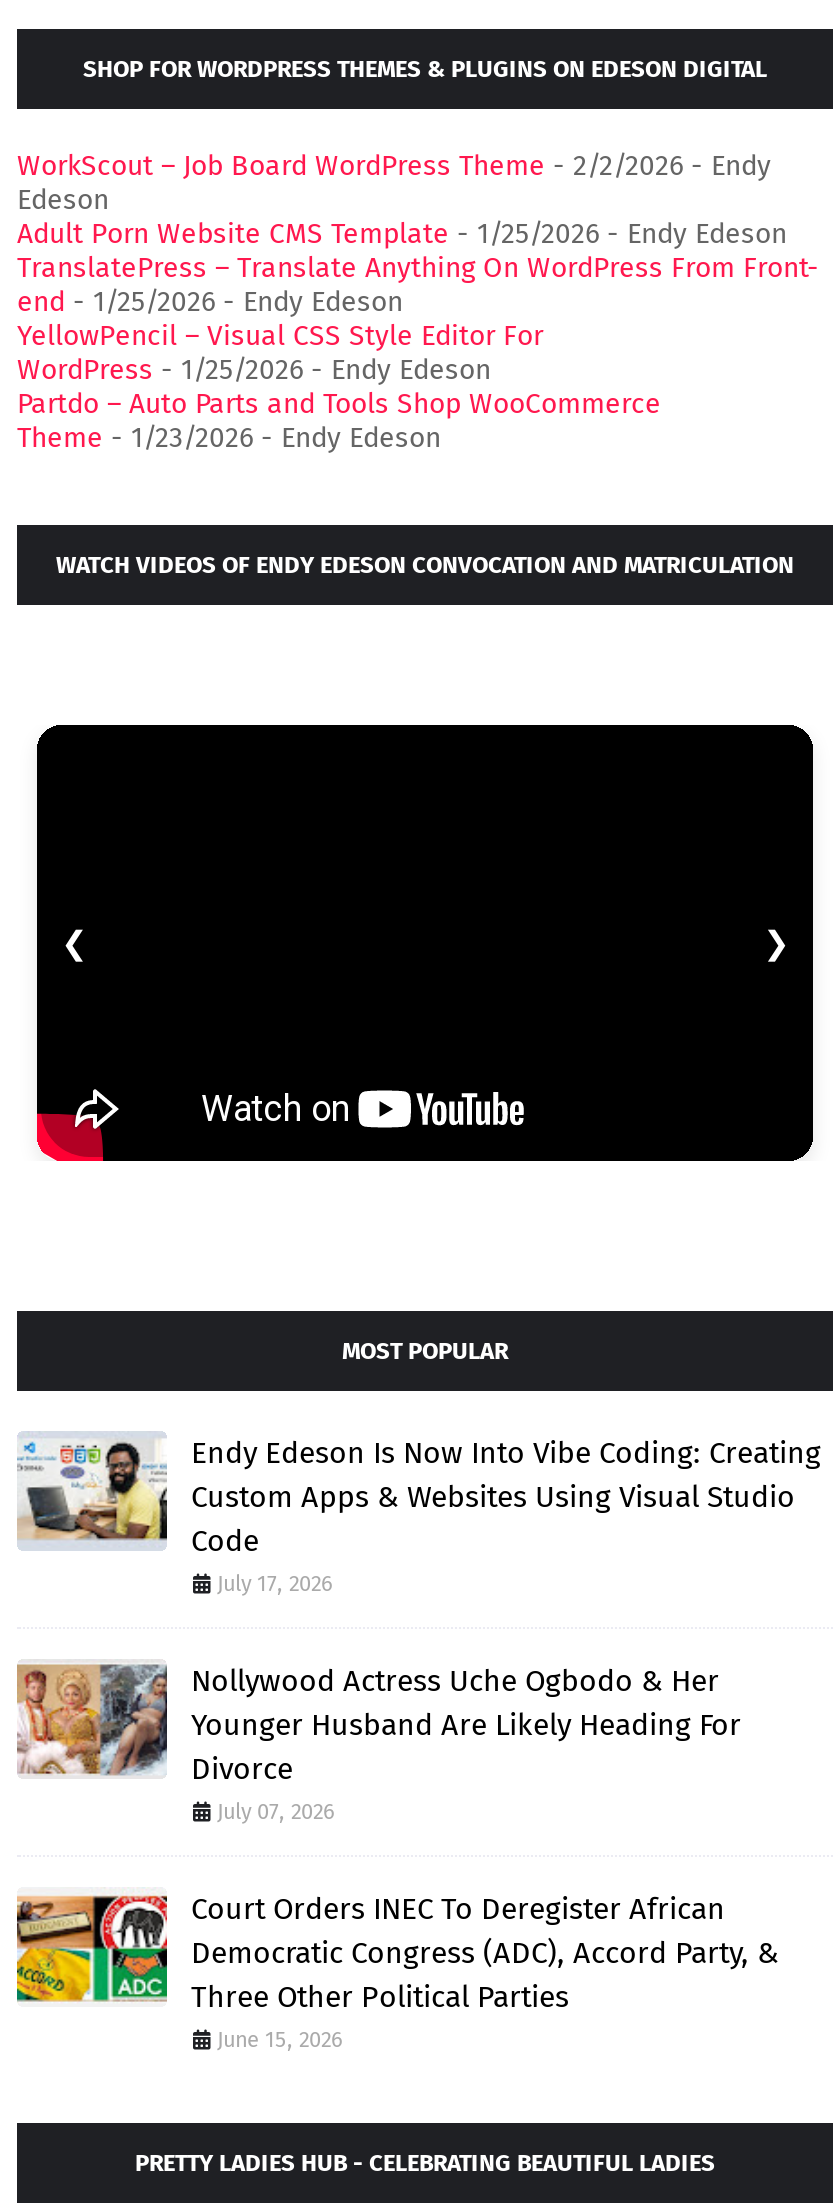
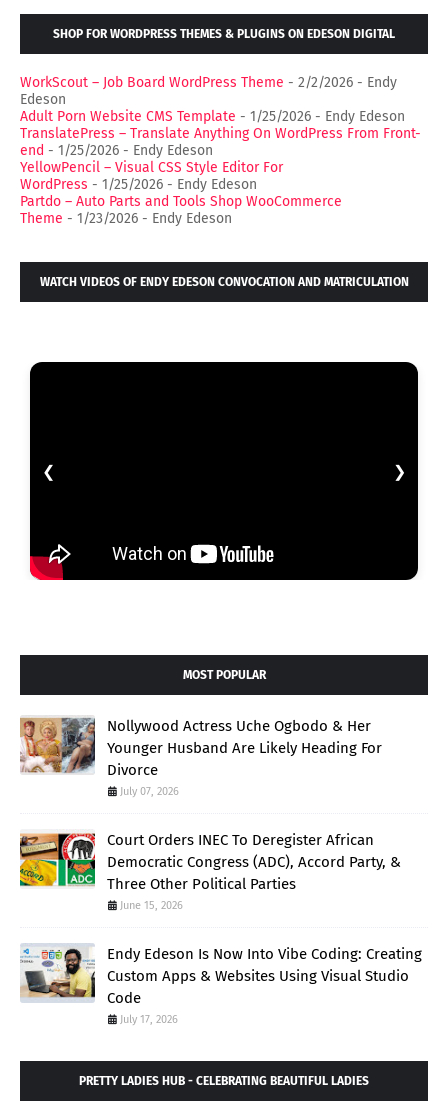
moved down: [image] | Endy Edeson Is Now Into Vibe Coding: Creating | Custom Apps & Websites Using Visual Studio | Code | July 17, 2026

moved up: [image] | Nollywood Actress Uche Ogbodo & Her | Younger Husband Are Likely Heading For | ... | Three Other Political Parties | June 15, 2026
